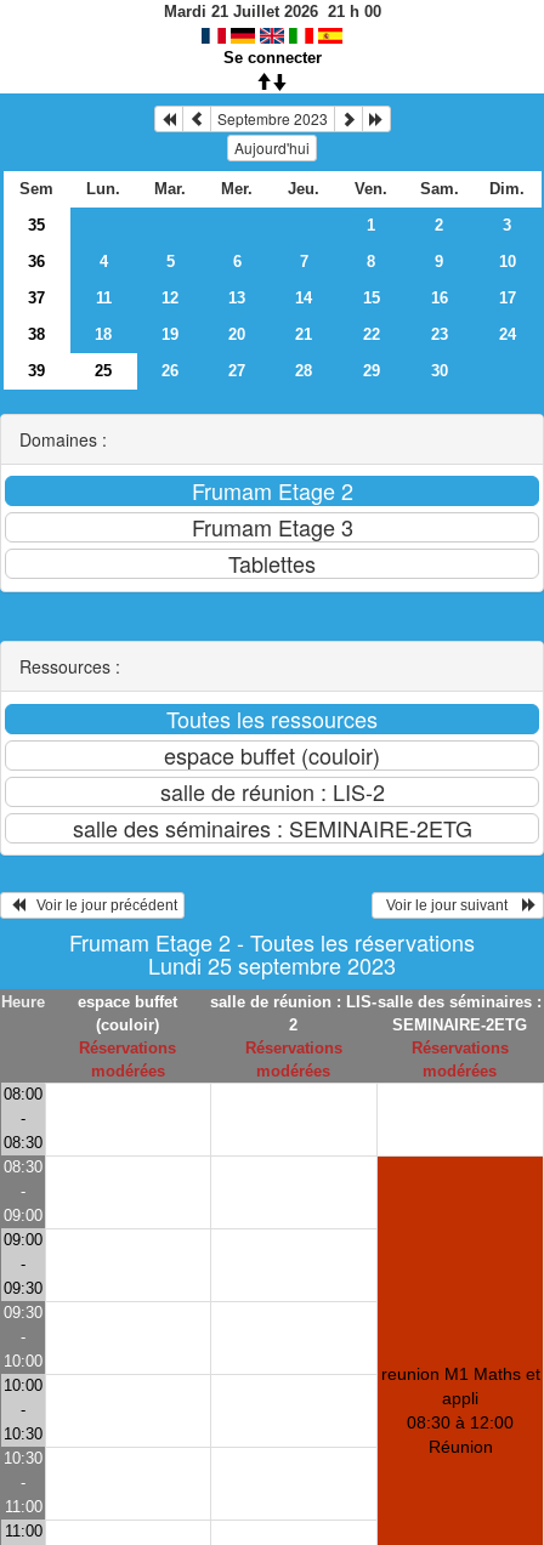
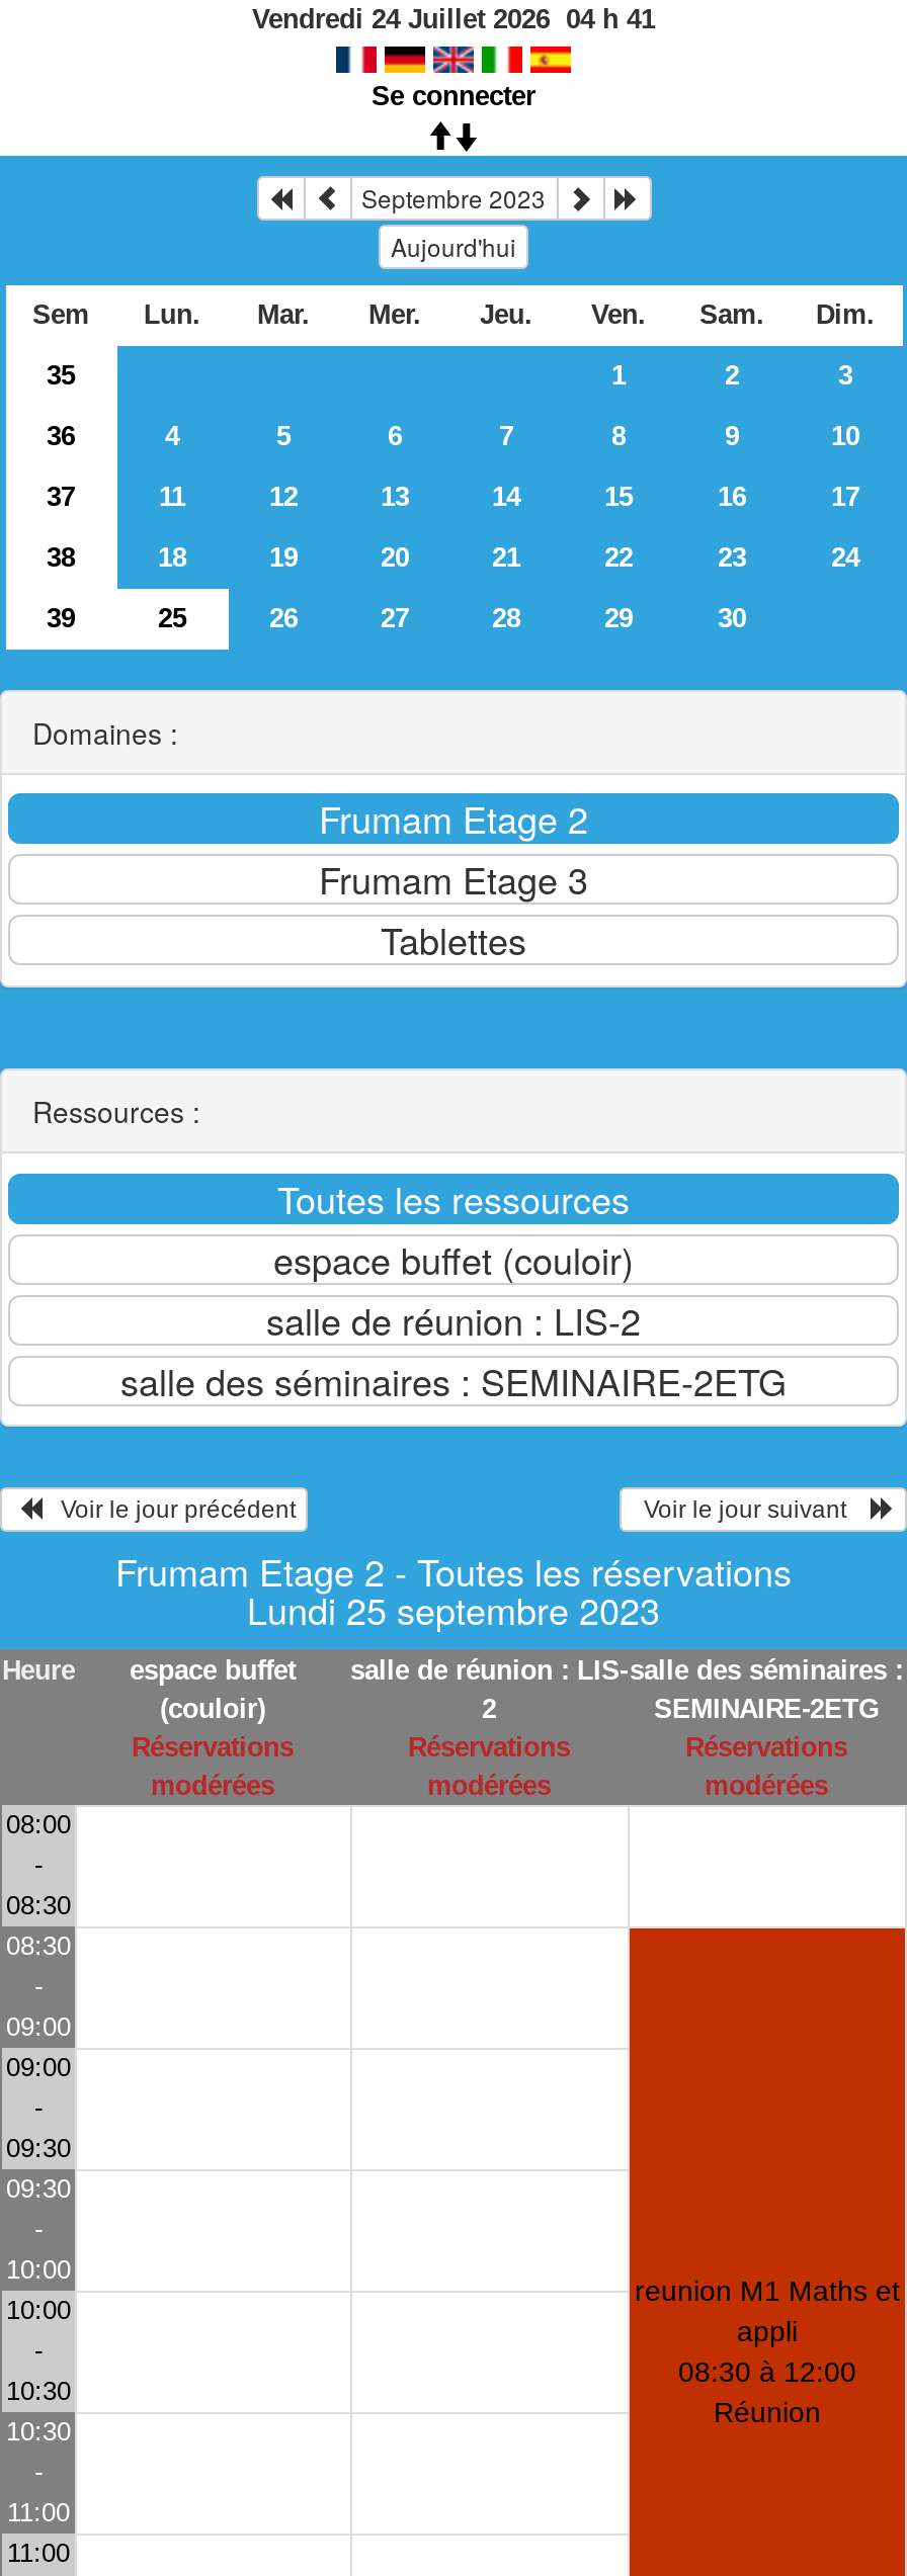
- Mardi 21 Juillet 2026 21 h 00
+ Vendredi 24 Juillet 2026 04 h 41
